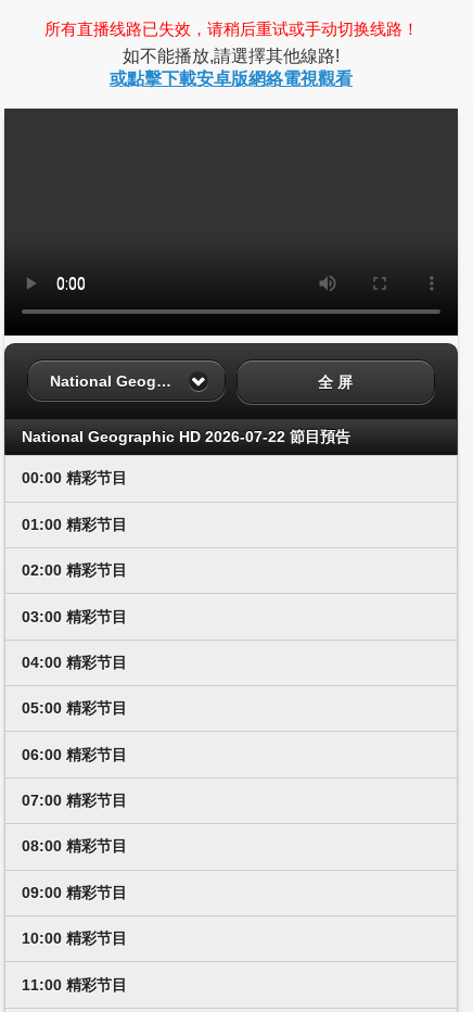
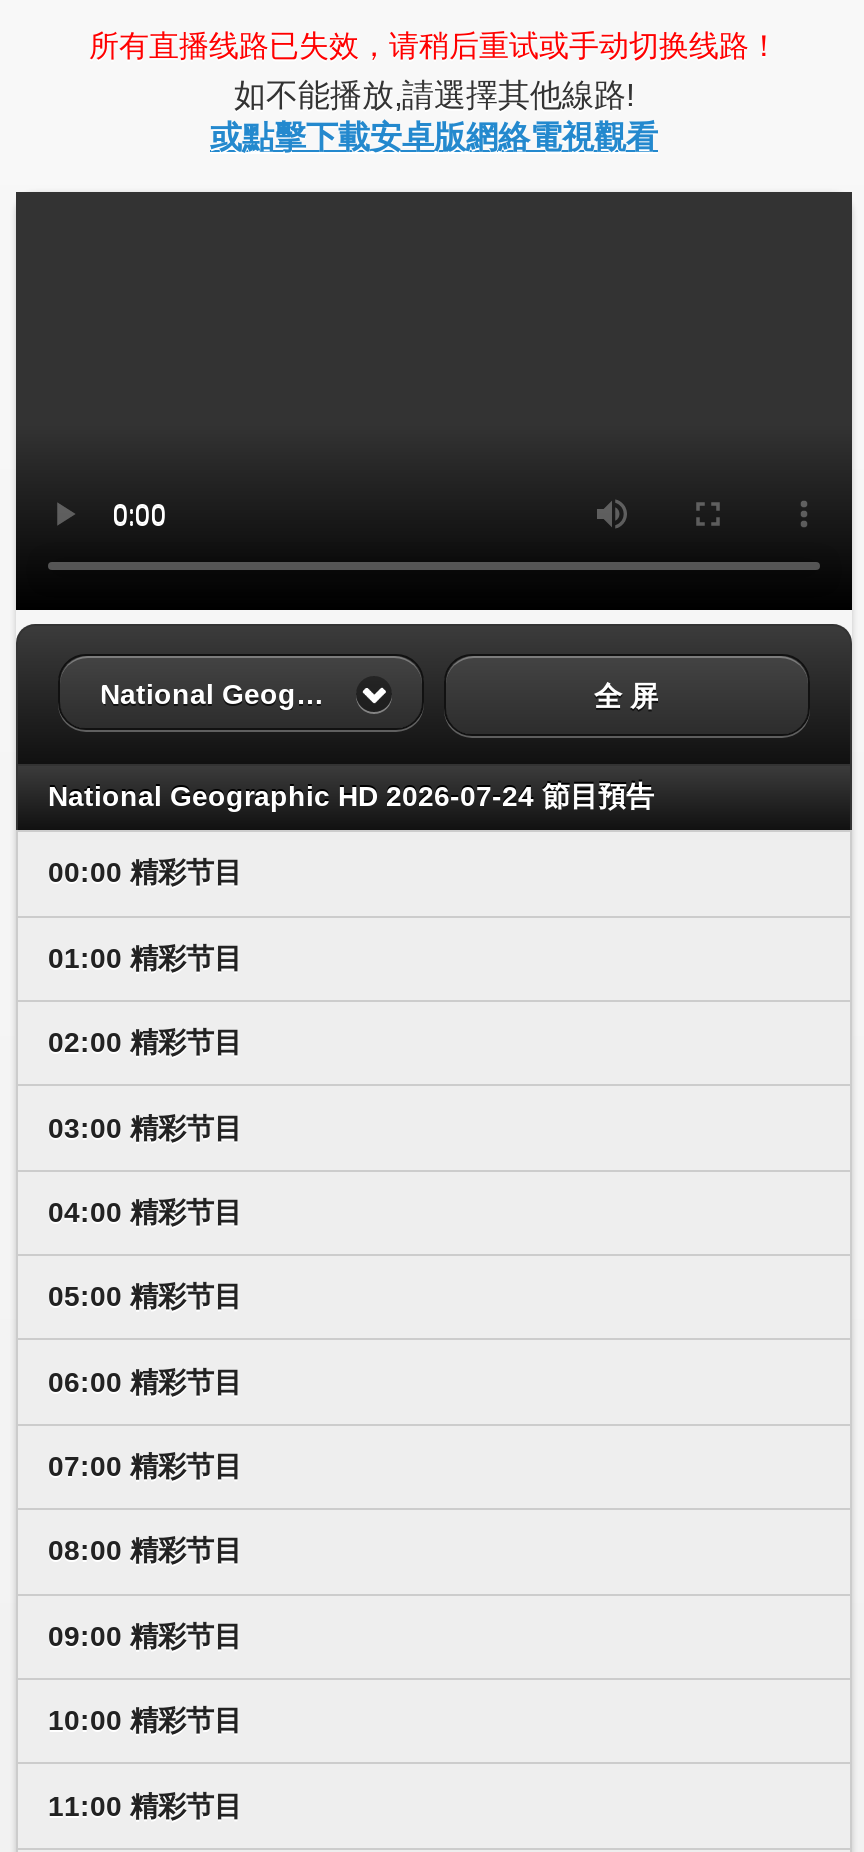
- National Geographic HD 2026-07-22 節目預告
+ National Geographic HD 2026-07-24 節目預告
